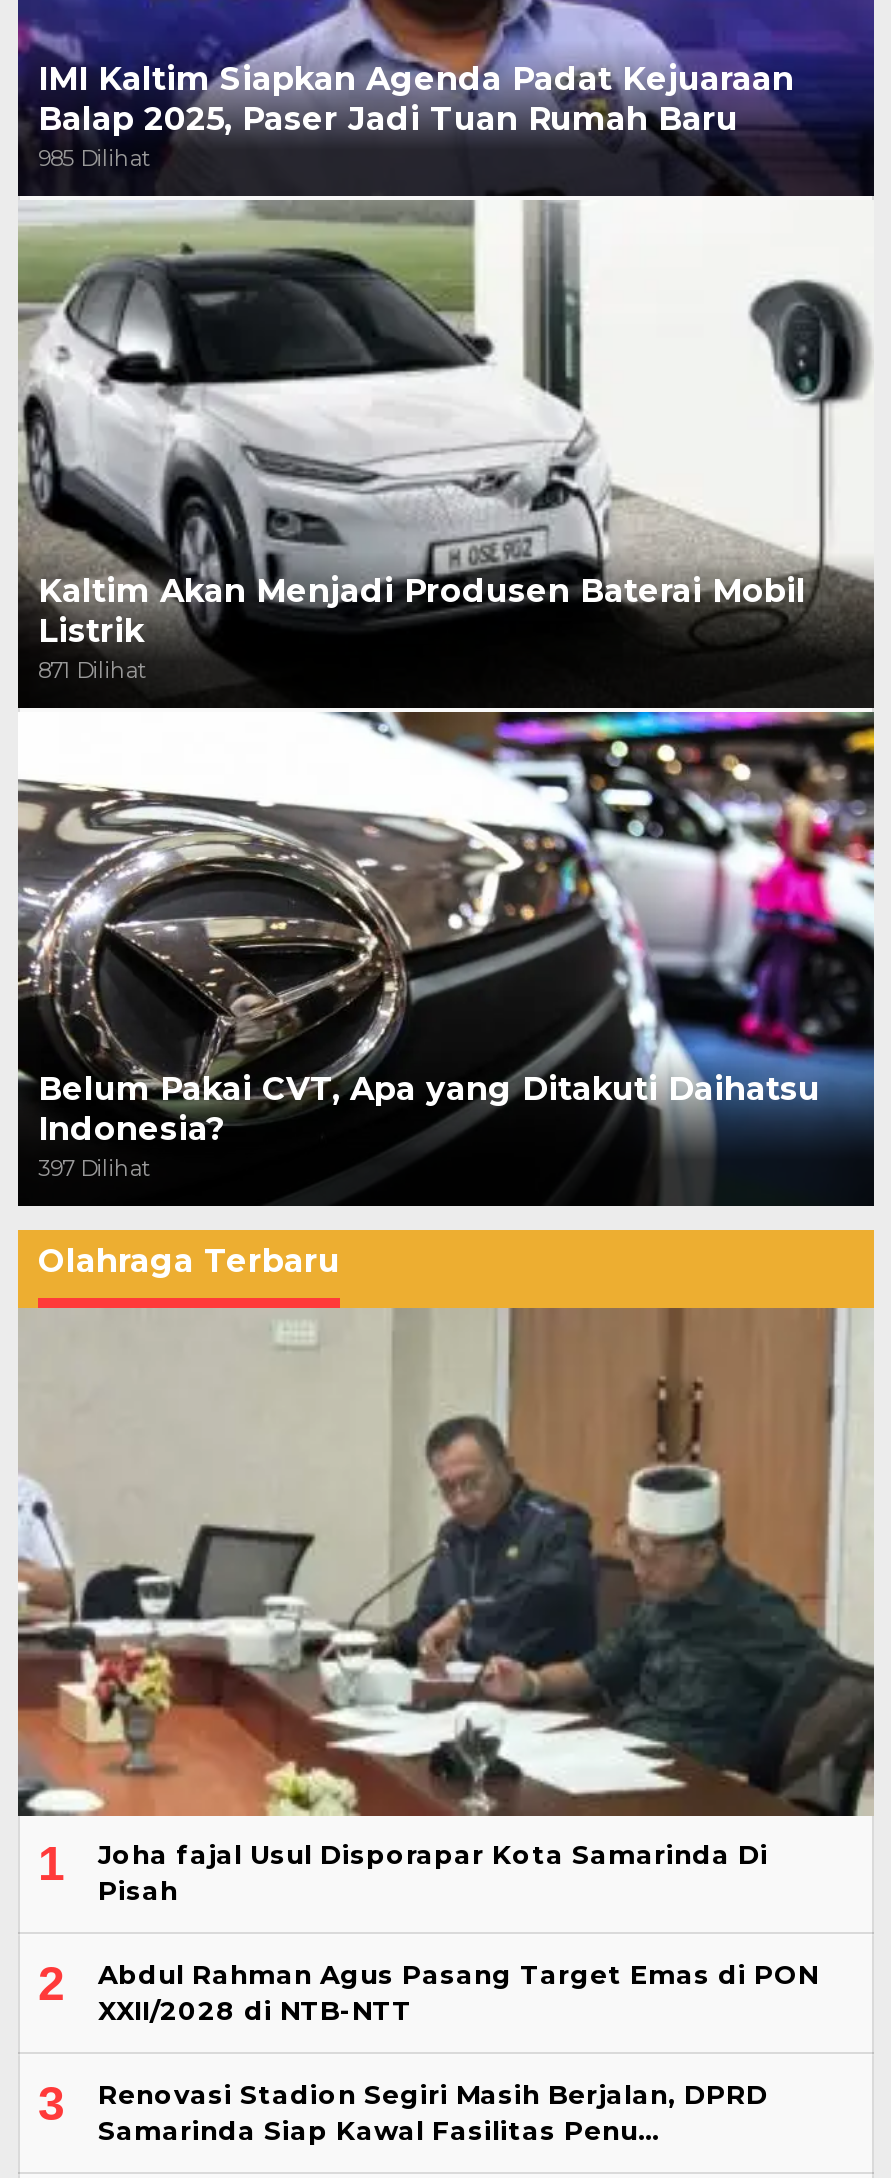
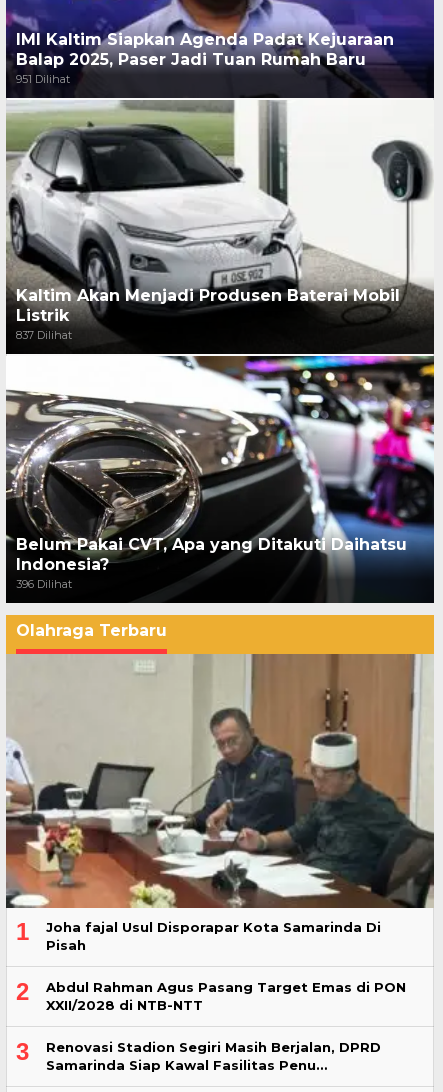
- 985 Dilihat
+ 951 Dilihat

- 871 Dilihat
+ 837 Dilihat

- 397 Dilihat
+ 396 Dilihat
